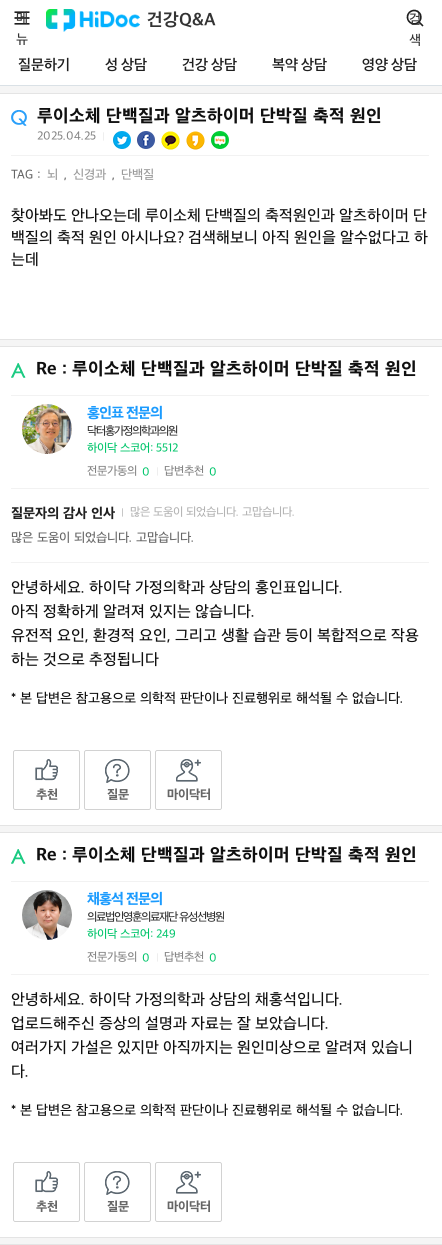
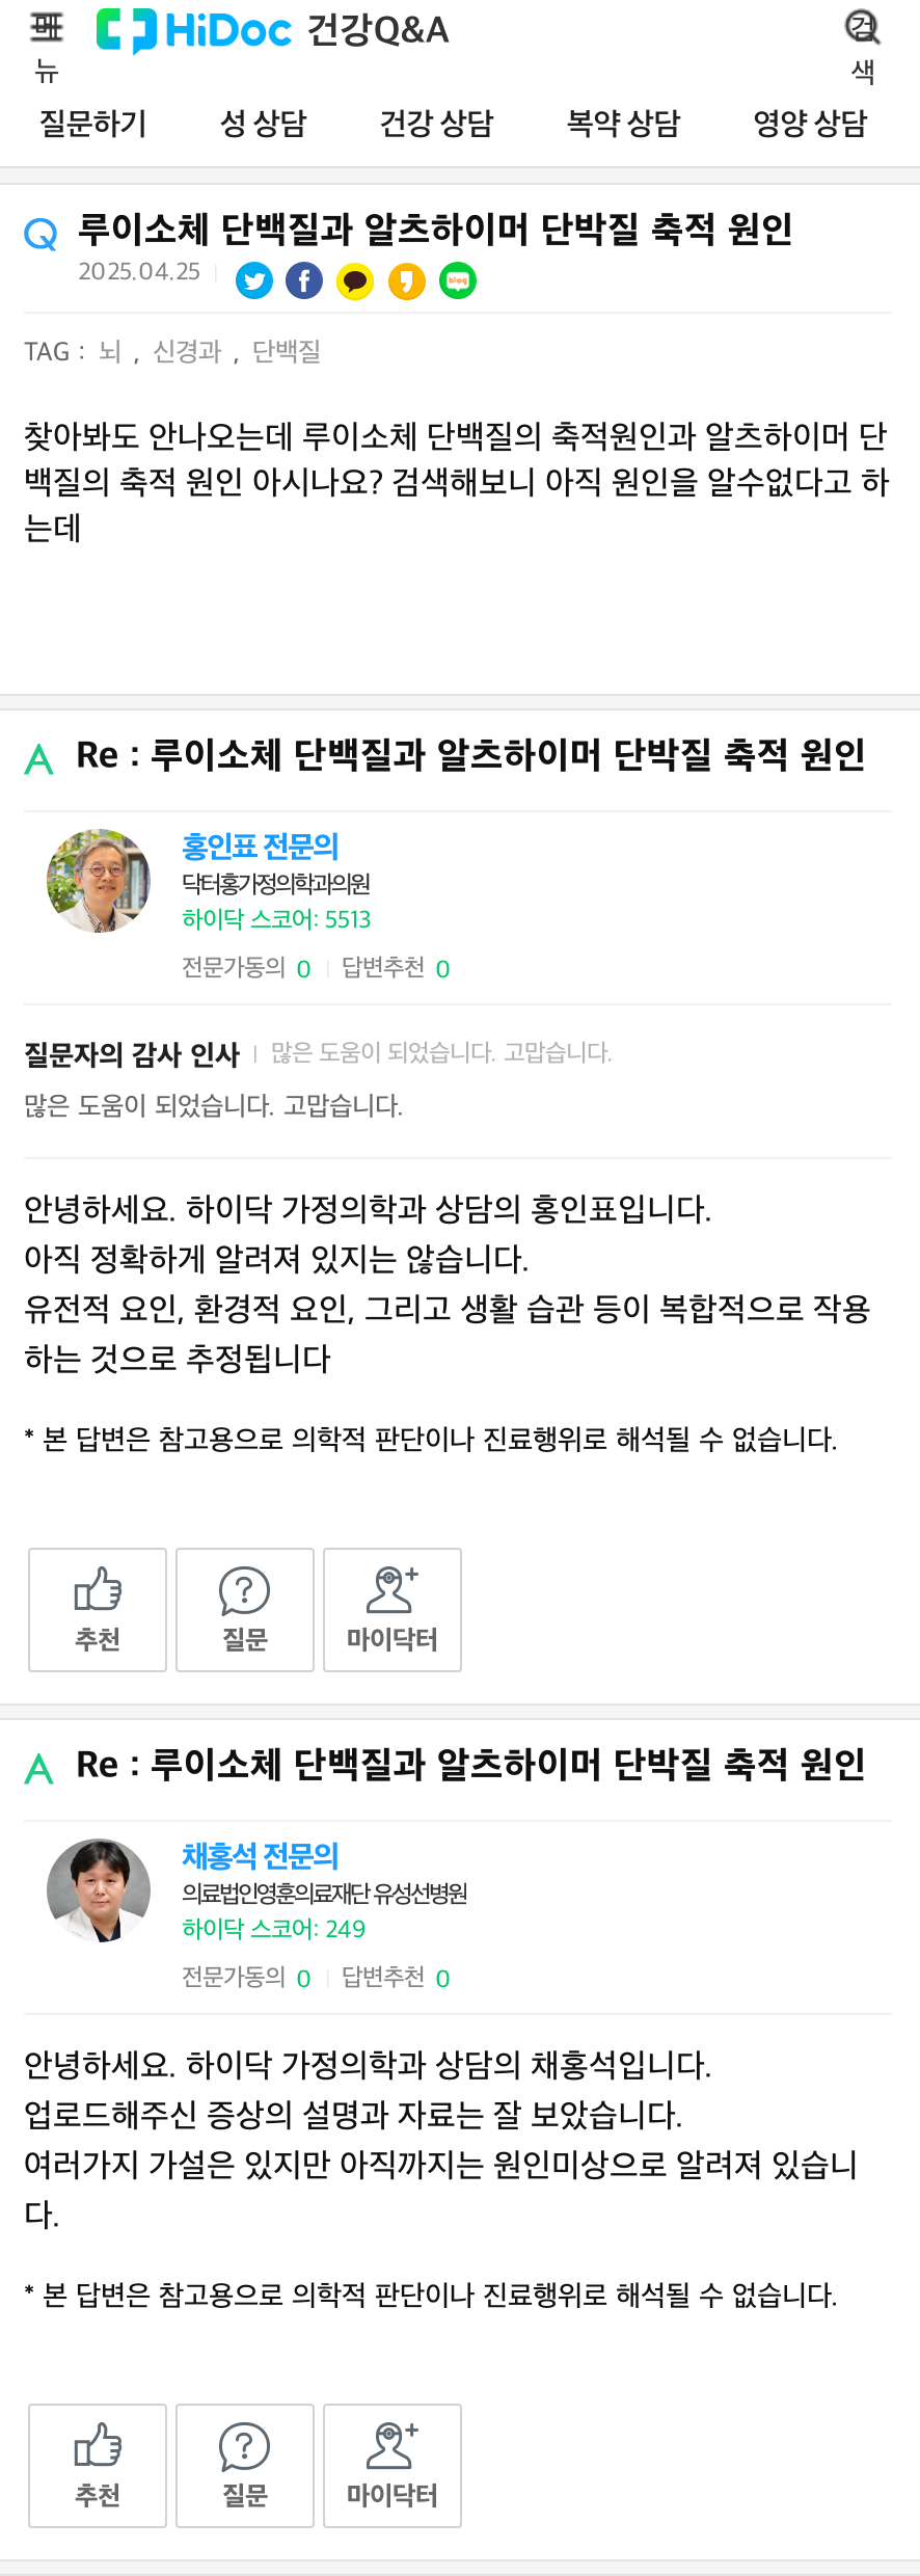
- 하이닥 스코어: 5512
+ 하이닥 스코어: 5513
